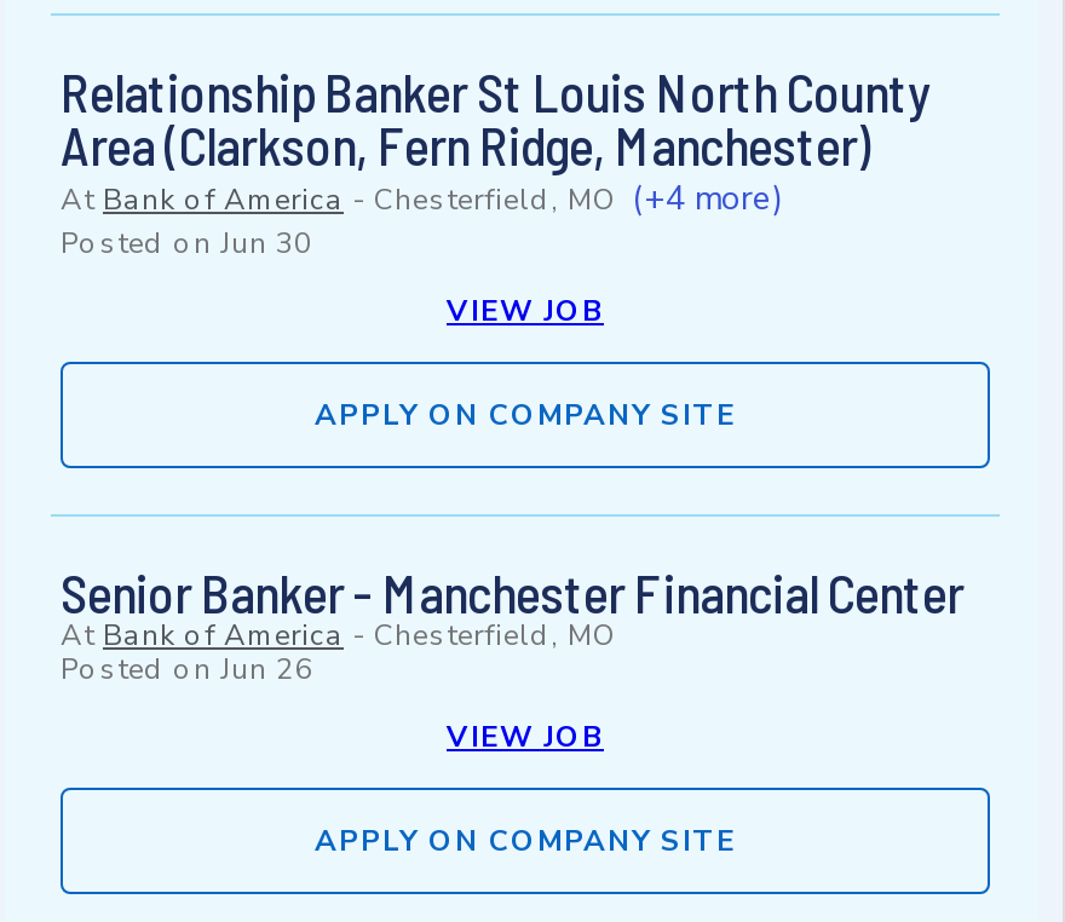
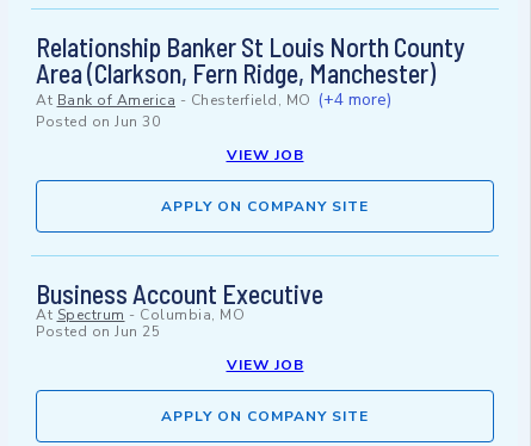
- Senior Banker - Manchester Financial Center
- At Bank of America - Chesterfield, MO
- Posted onJun 26
+ Business Account Executive
+ At Spectrum - Columbia, MO
+ Posted onJun 25
